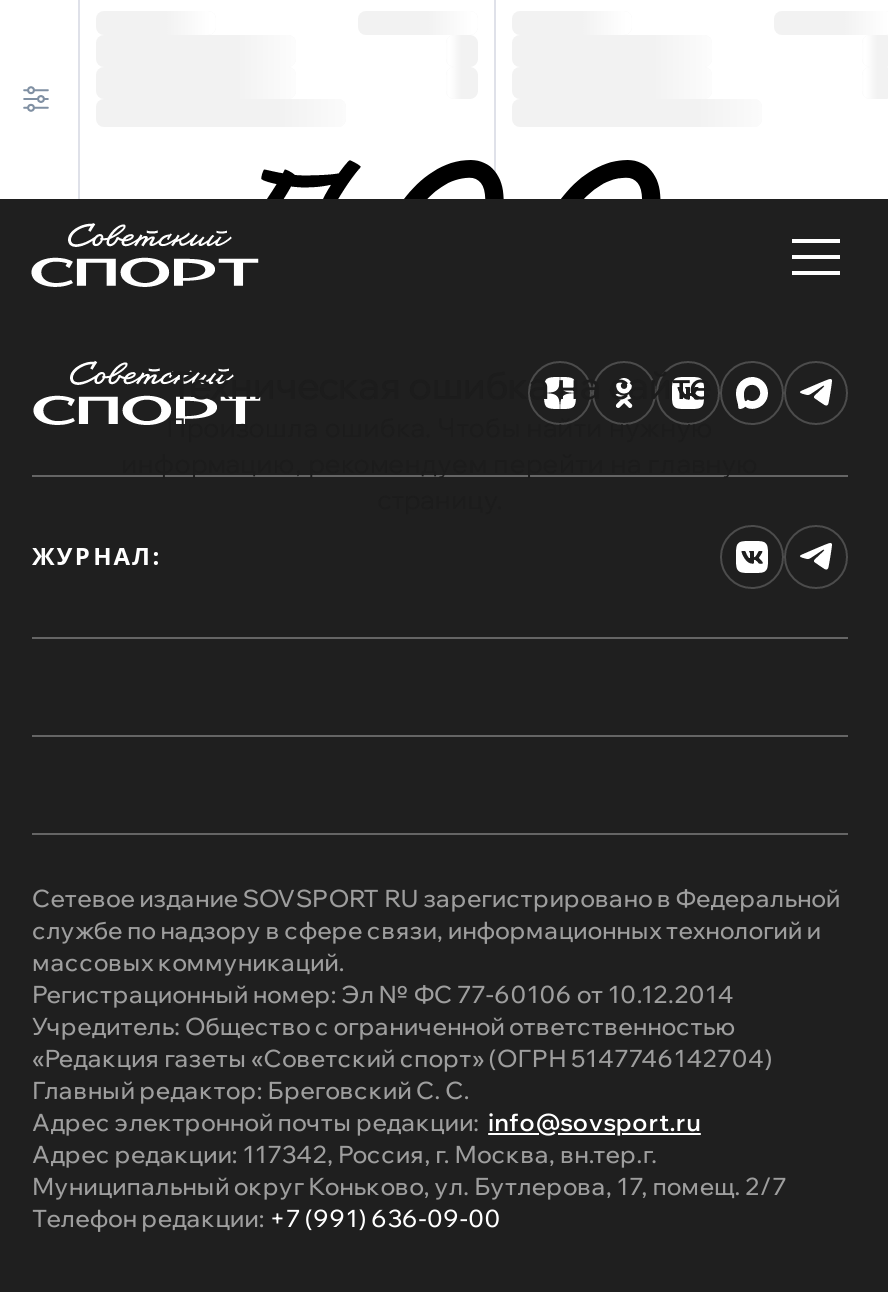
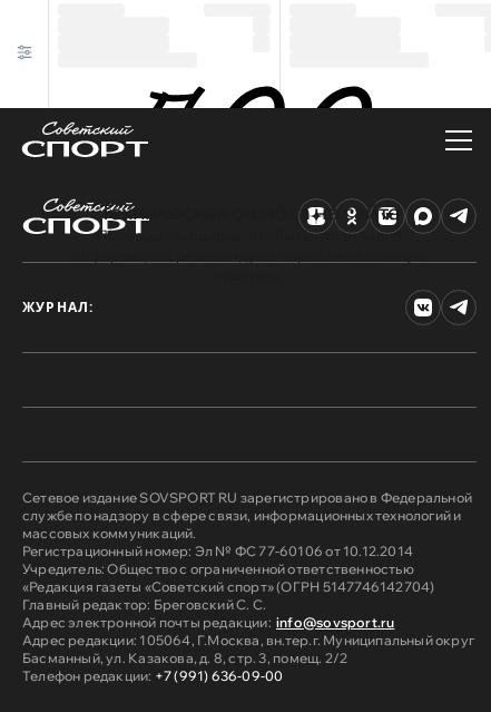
- Адрес редакции: 117342, Россия, г. Москва, вн.тер.г.
- Муниципальный округ Коньково, ул. Бутлерова, 17, помещ. 2/7
+ Адрес редакции: 105064, Г.Москва, вн.тер.г. Муниципальный округ
+ Басманный, ул. Казакова, д. 8, стр. 3, помещ. 2/2
